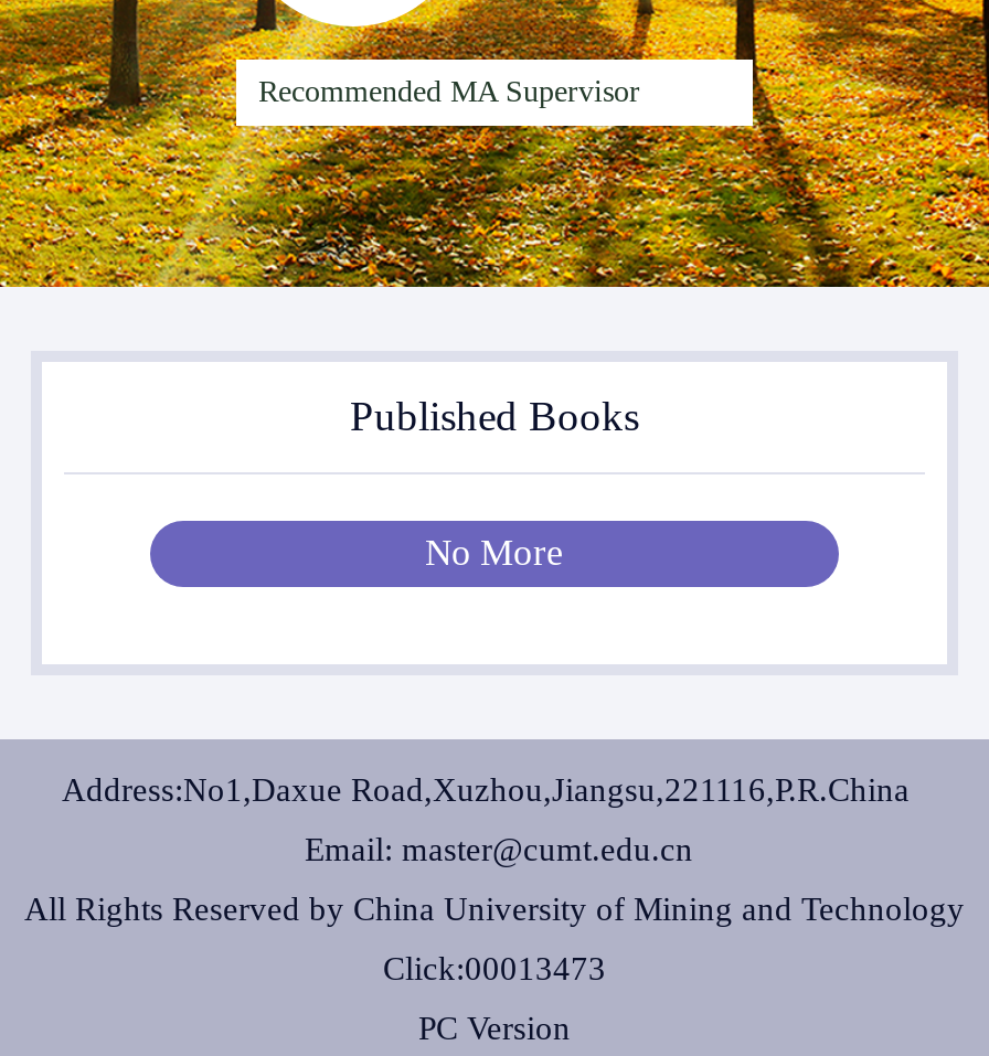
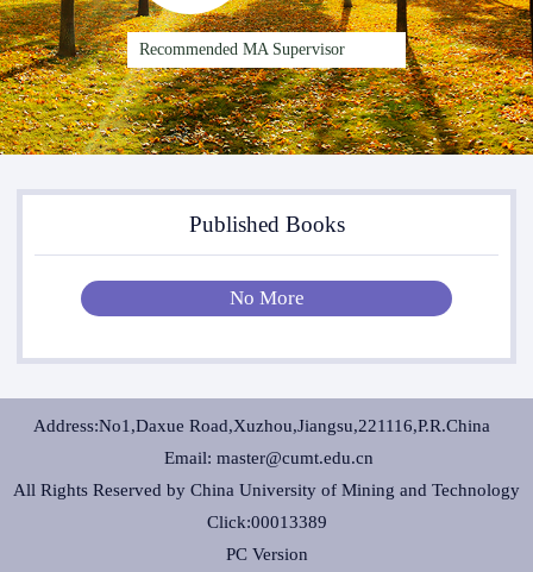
- Click:00013473
+ Click:00013389
